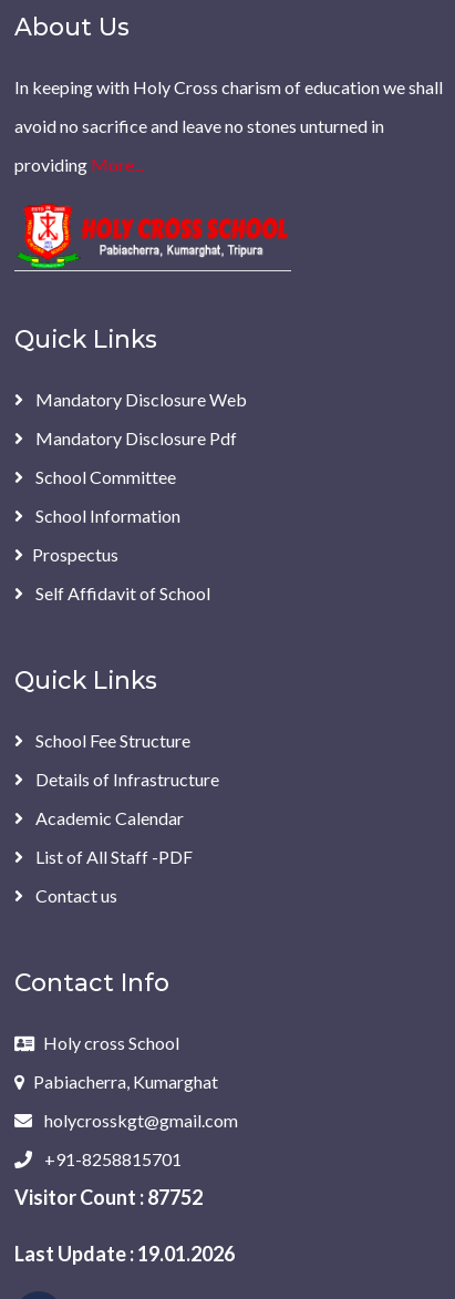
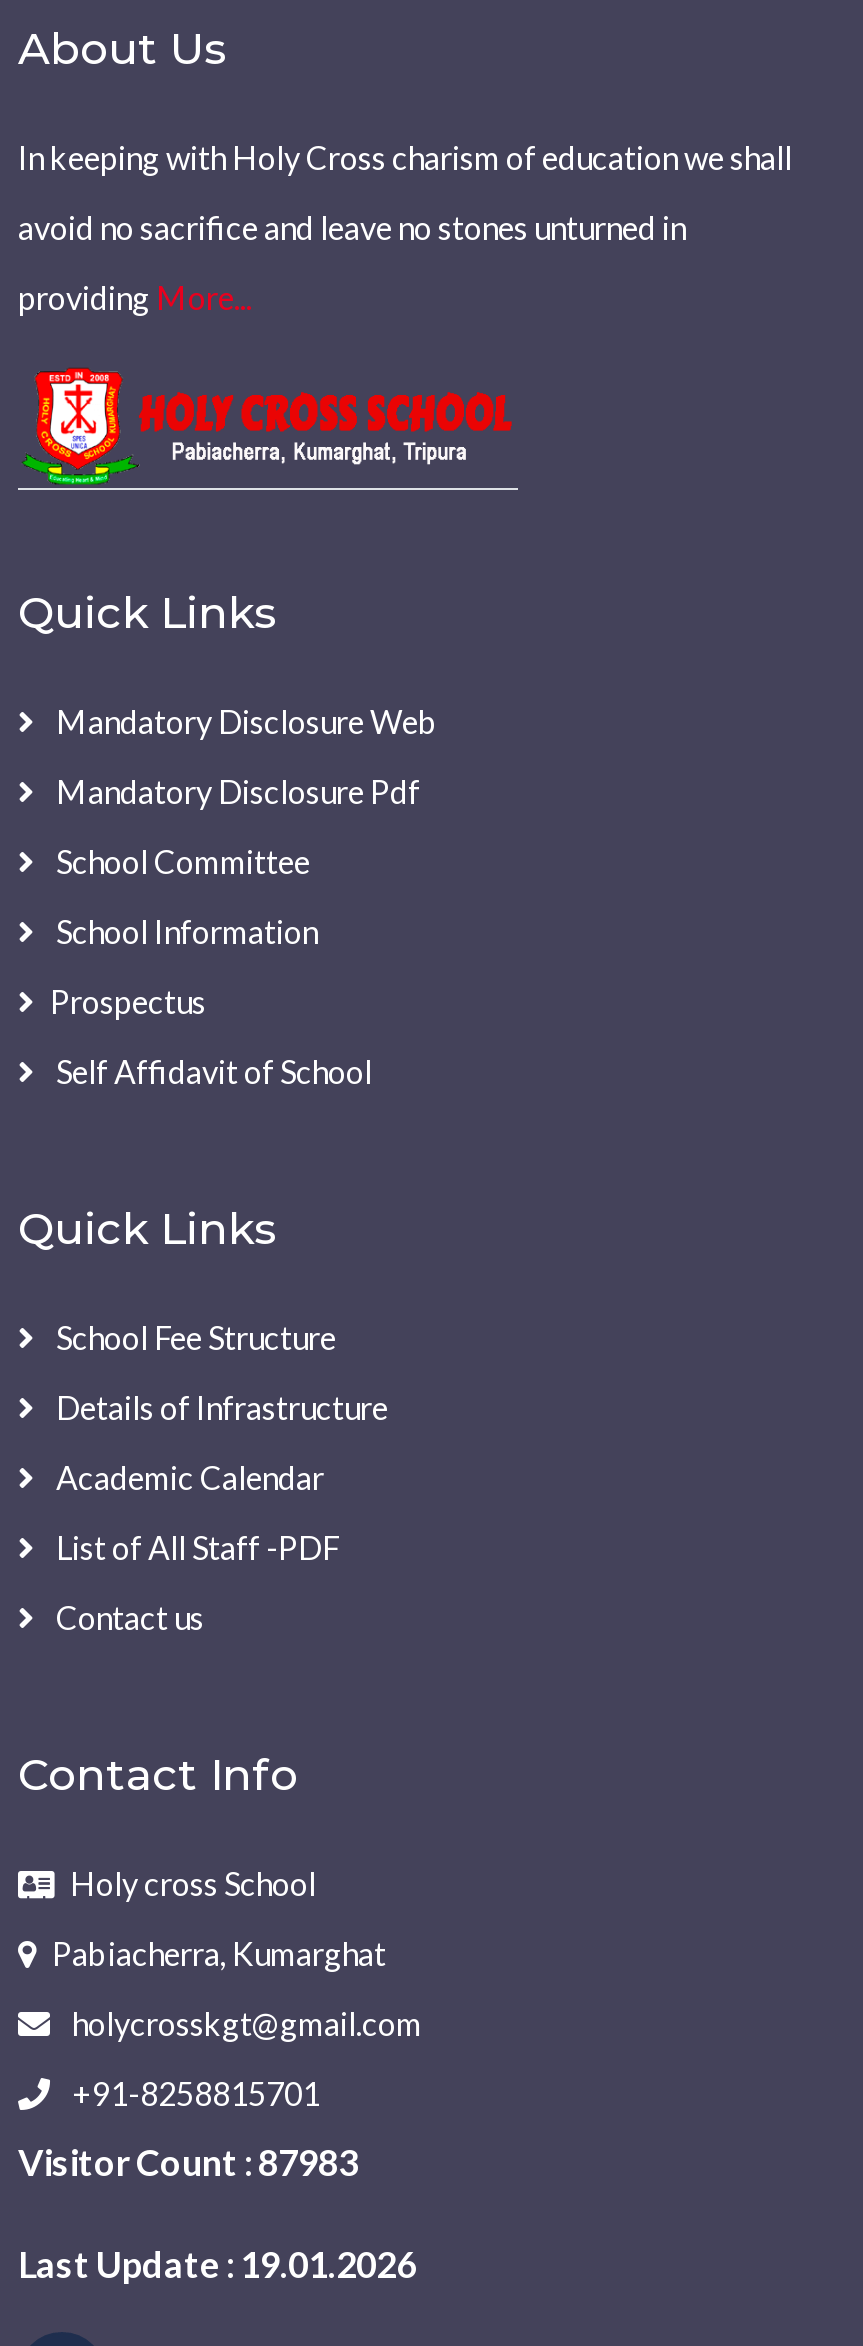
- Visitor Count : 87752
+ Visitor Count : 87983
